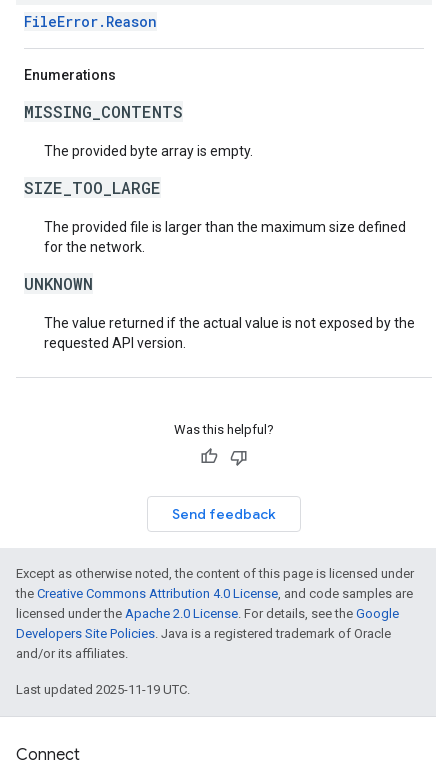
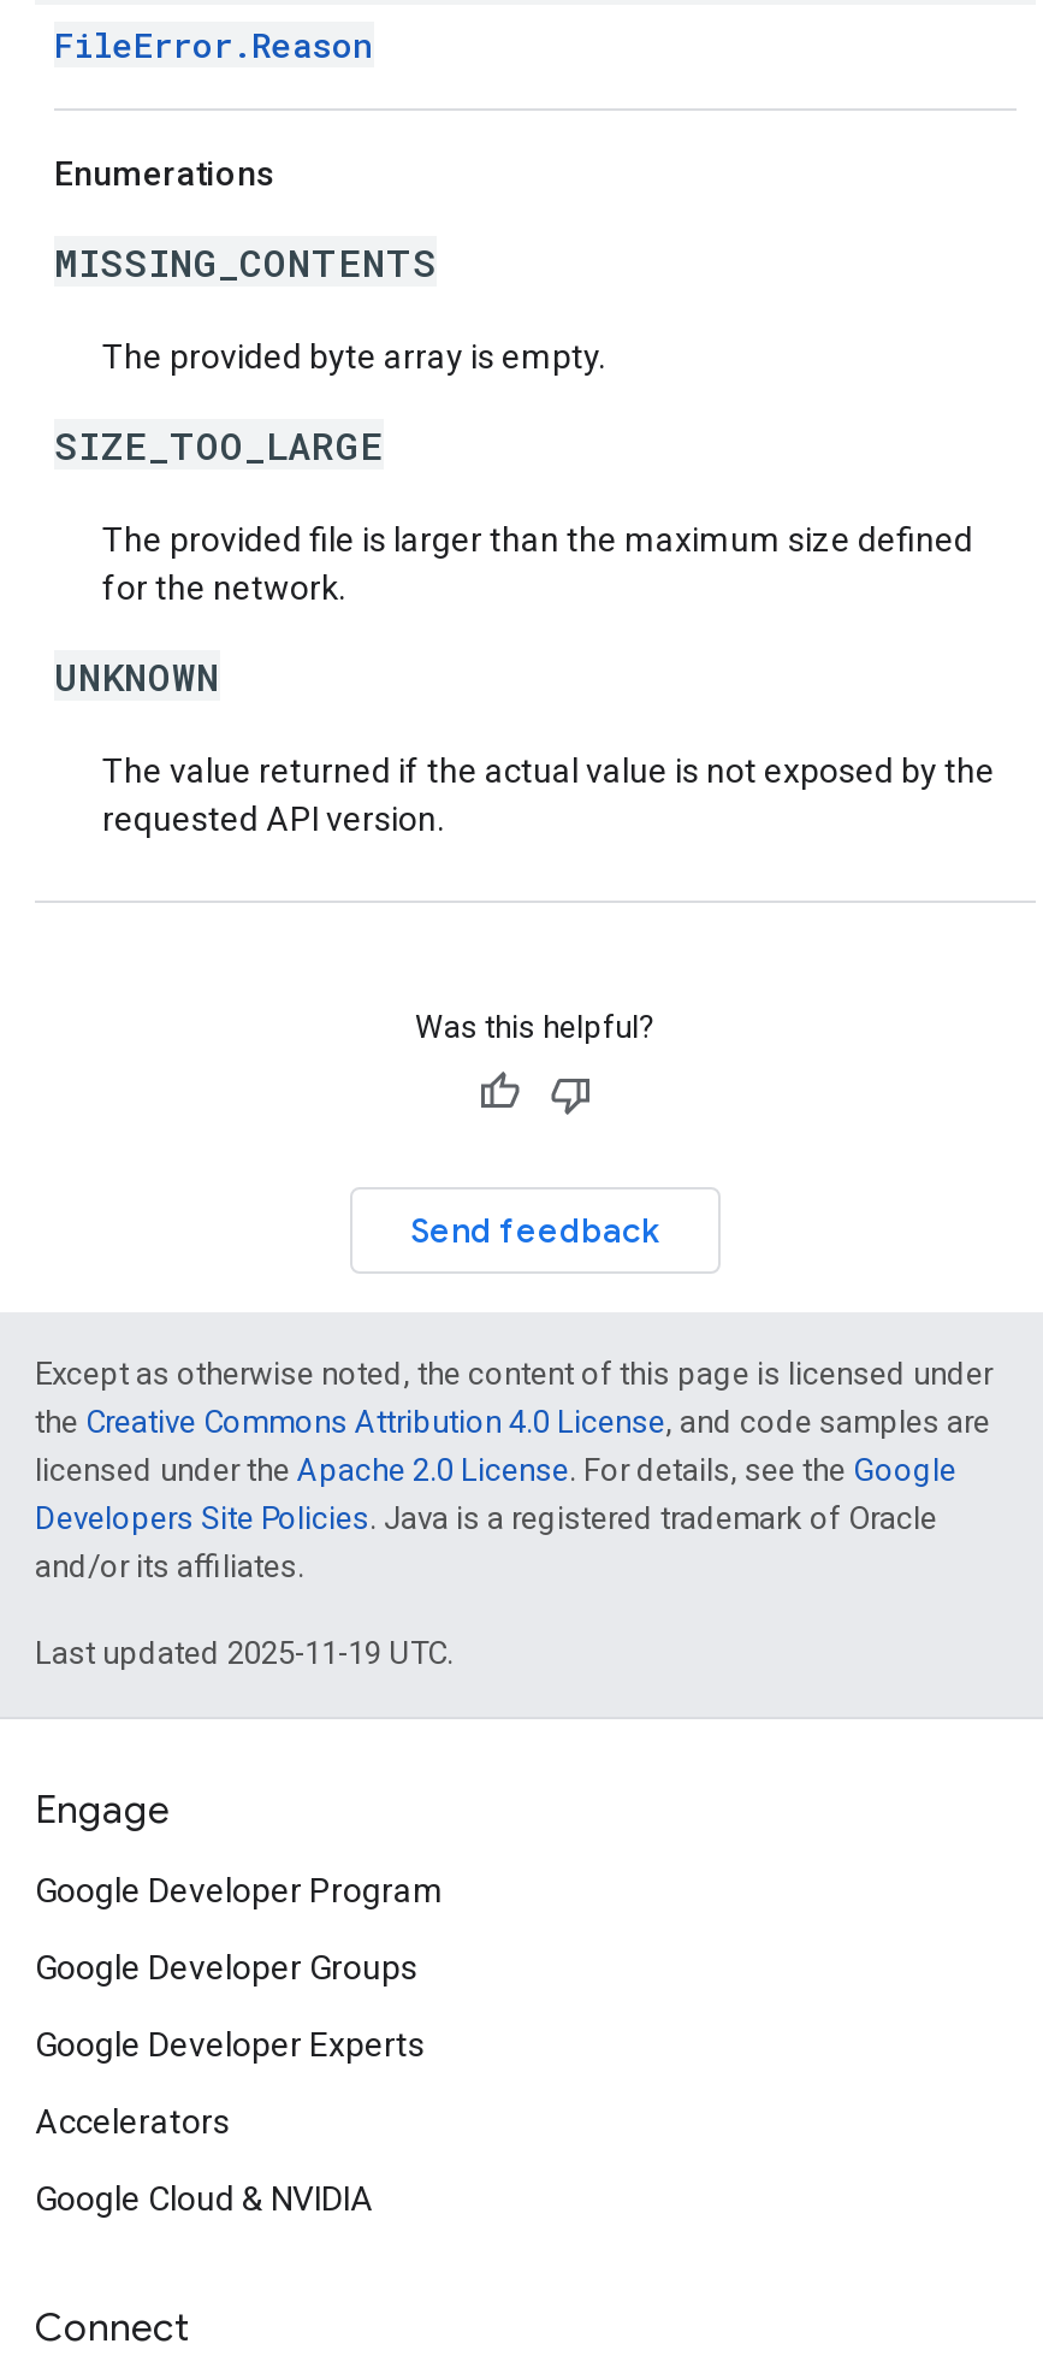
+ Engage
+ Google Developer Program
+ Google Developer Groups
+ Google Developer Experts
+ Accelerators
+ Google Cloud & NVIDIA
